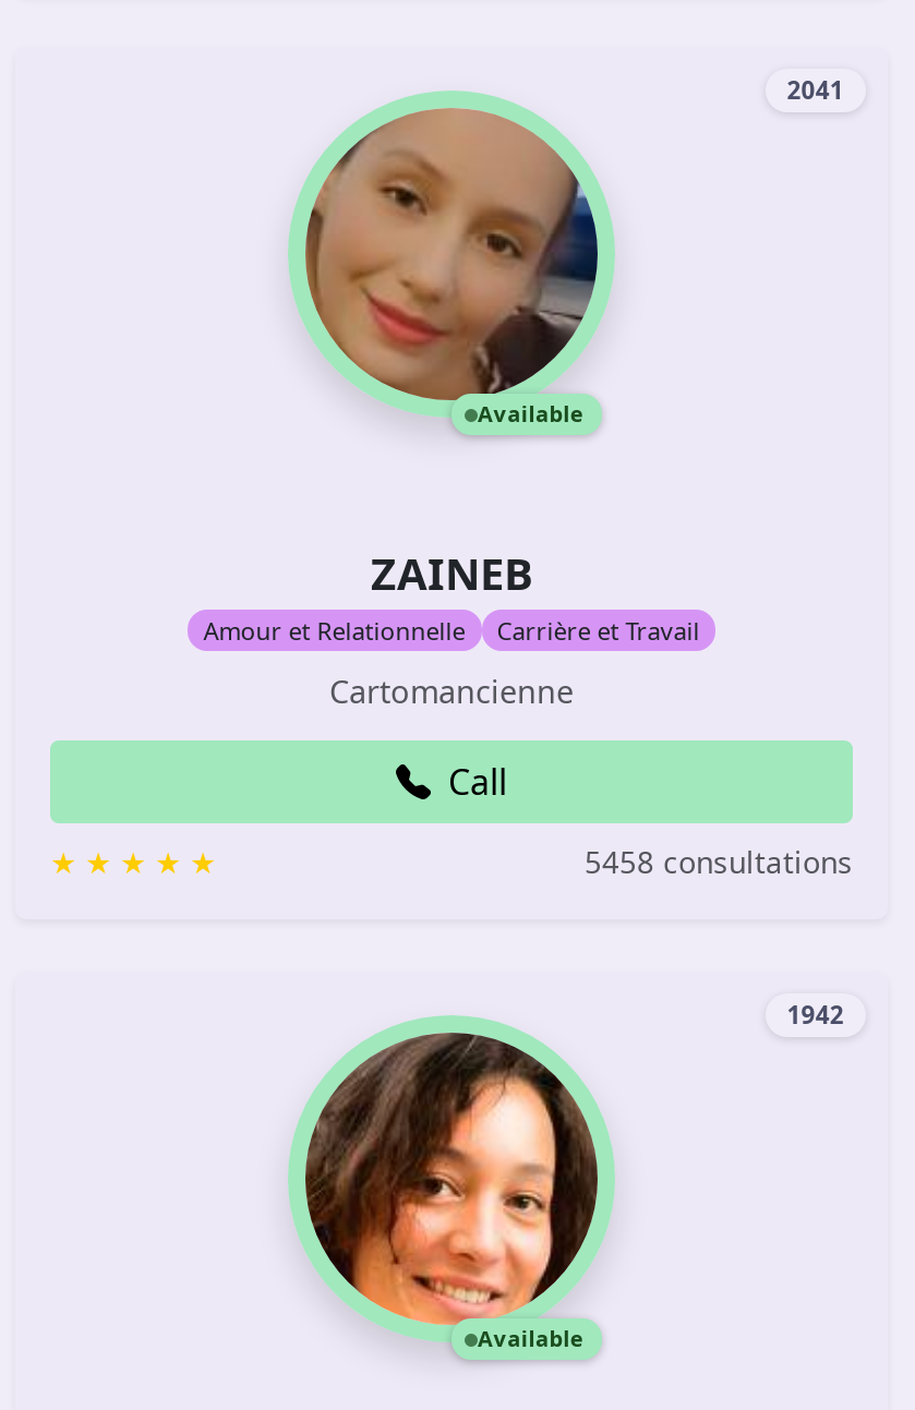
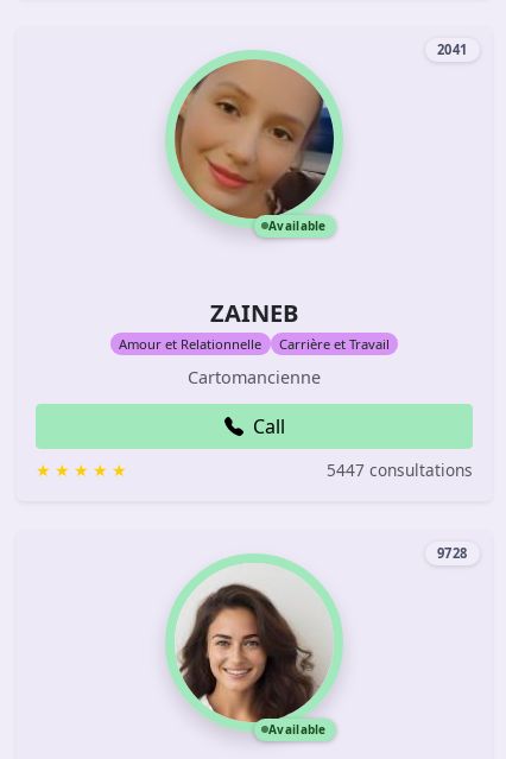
- 5458 consultations
+ 5447 consultations

- 1942
+ 9728

- [image]
+ [image]
